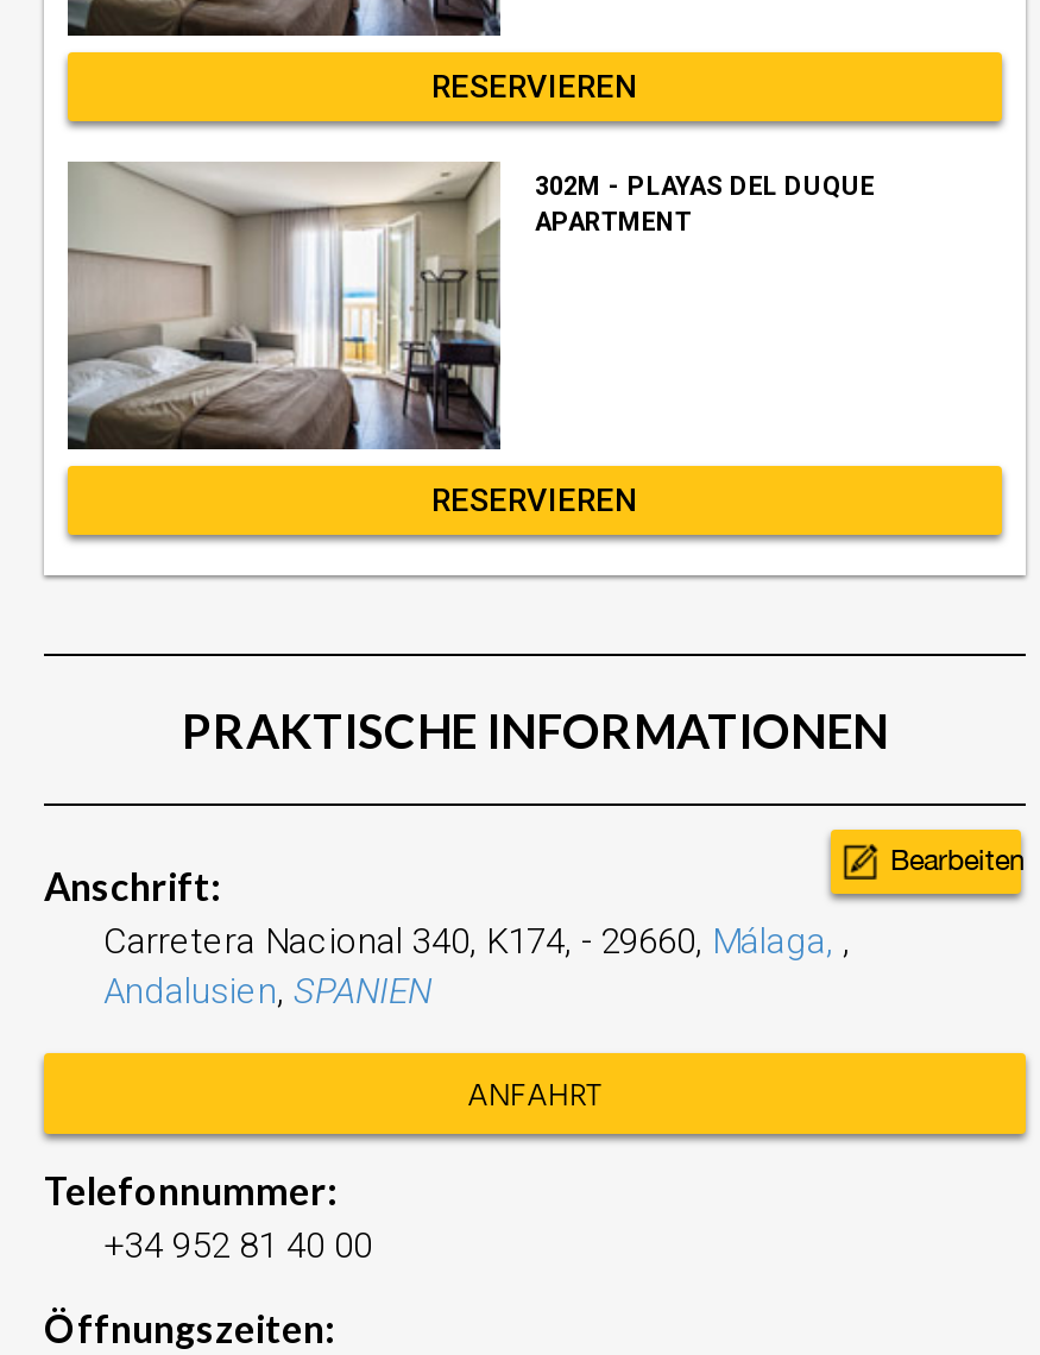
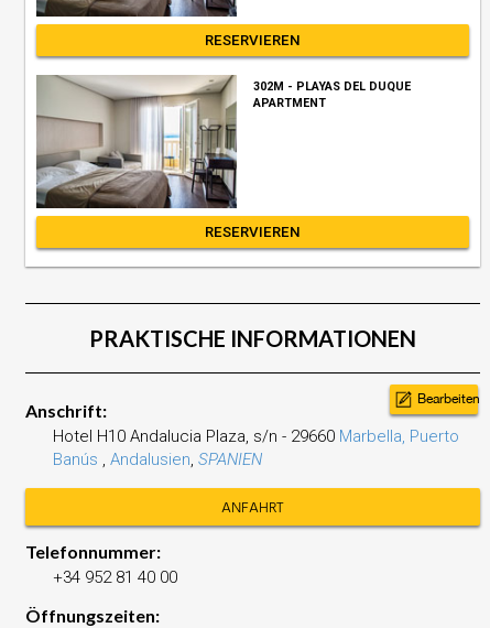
- Carretera Nacional 340, K174, - 29660, Málaga,,
- Andalusien, SPANIEN
+ Hotel H10 Andalucia Plaza, s/n - 29660 Marbella, Puerto
+ Banús, Andalusien, SPANIEN
